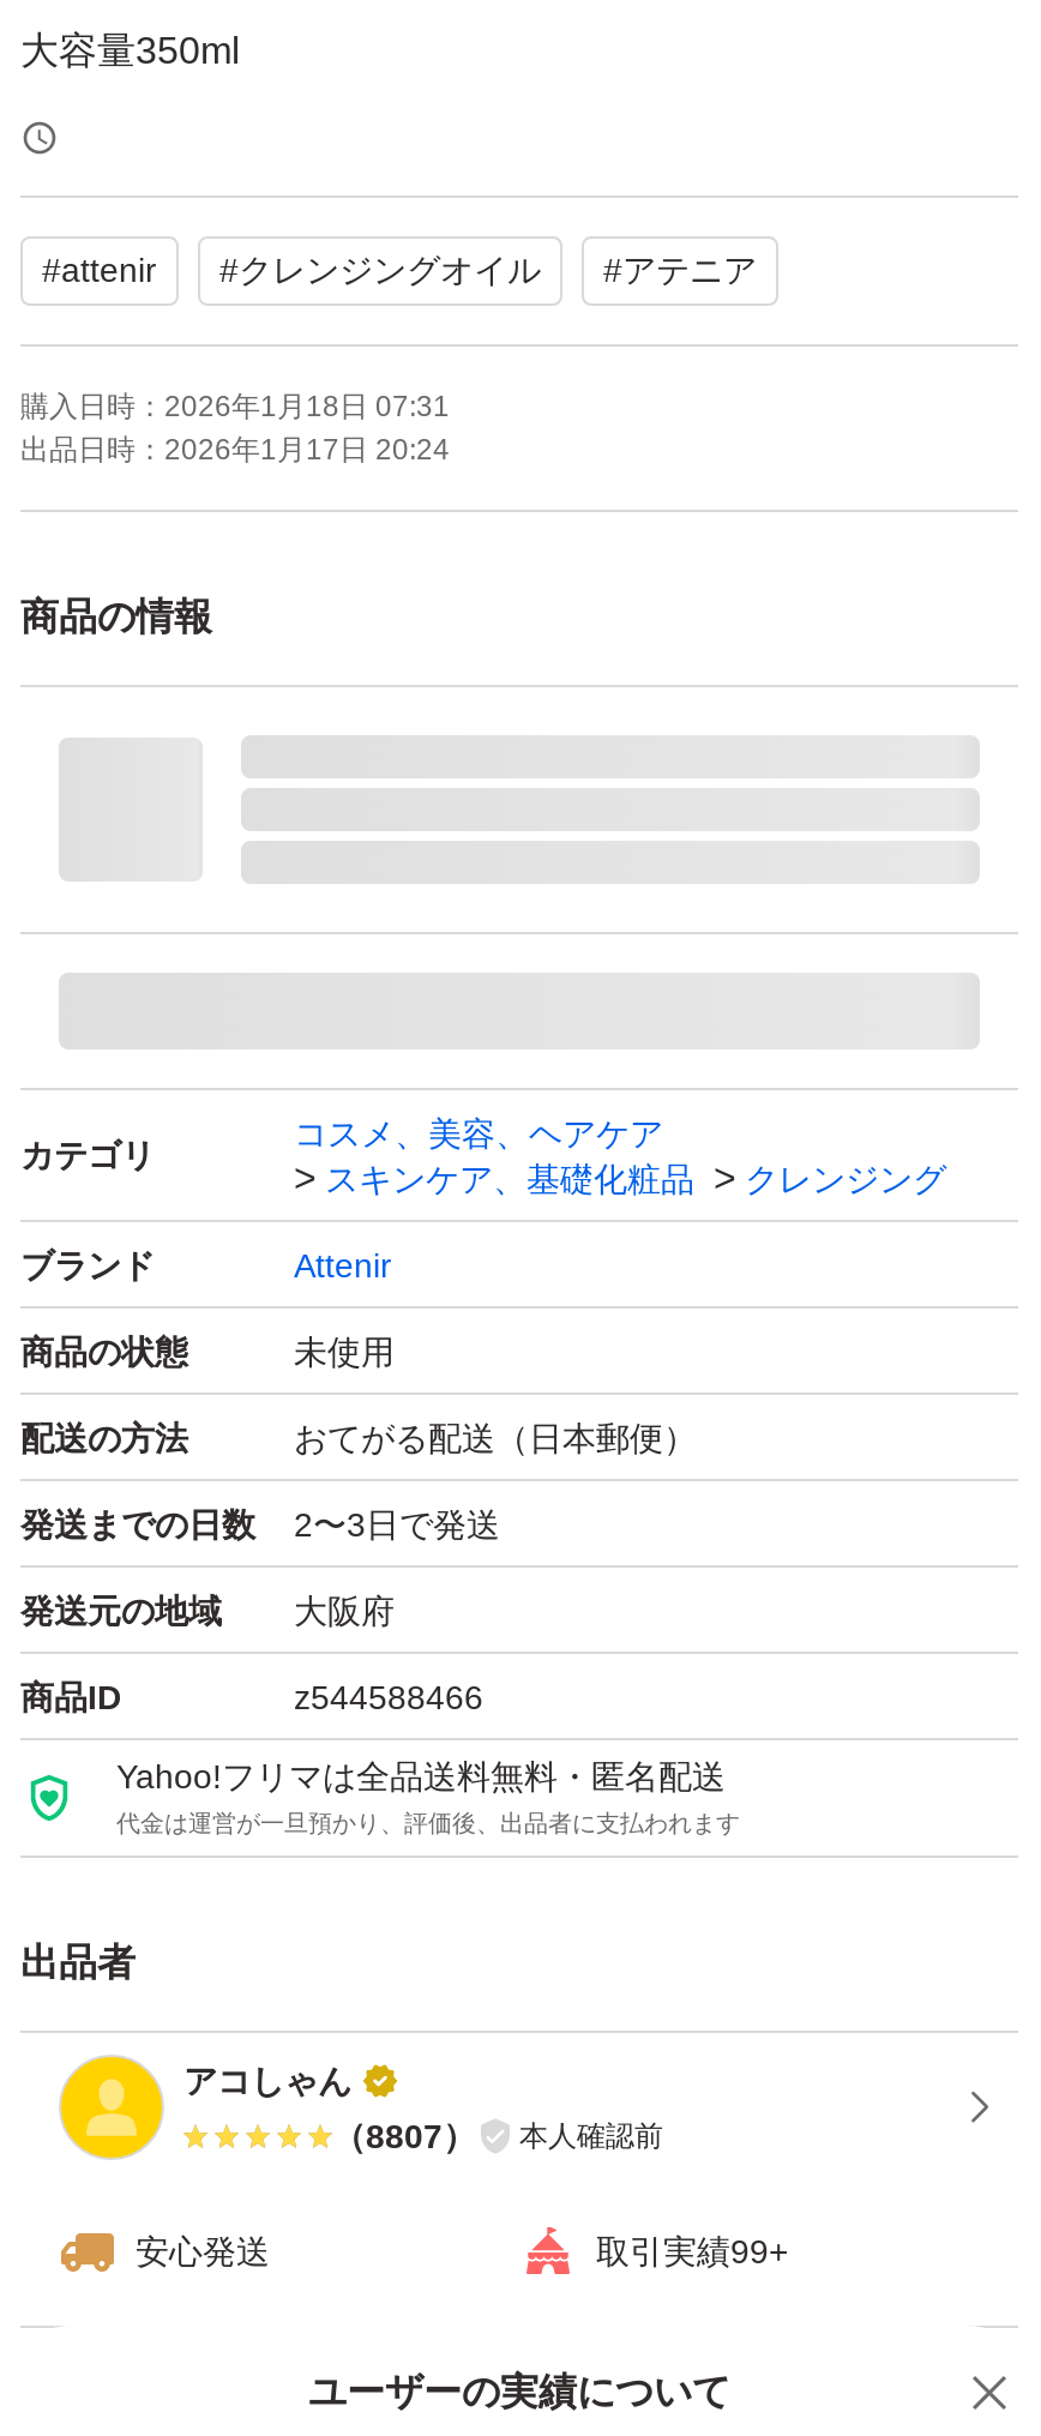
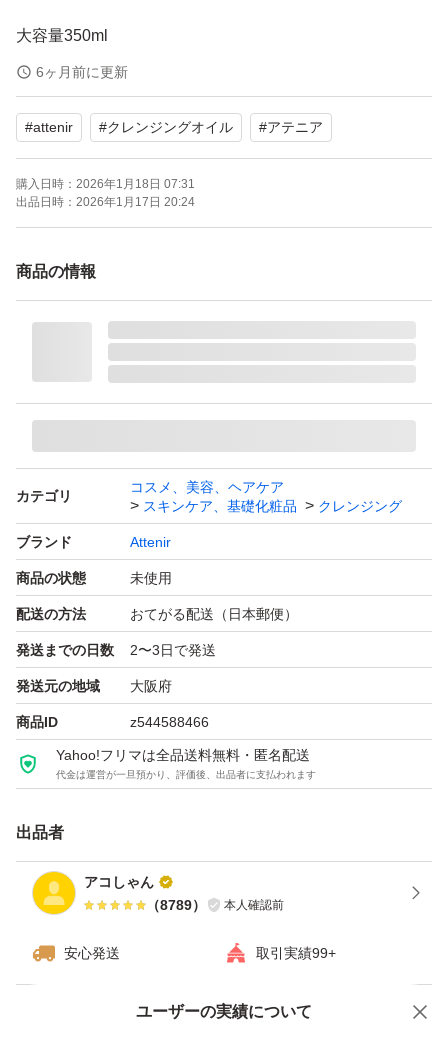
+ 6ヶ月前に更新

- （8807） 本人確認前
+ （8789） 本人確認前
